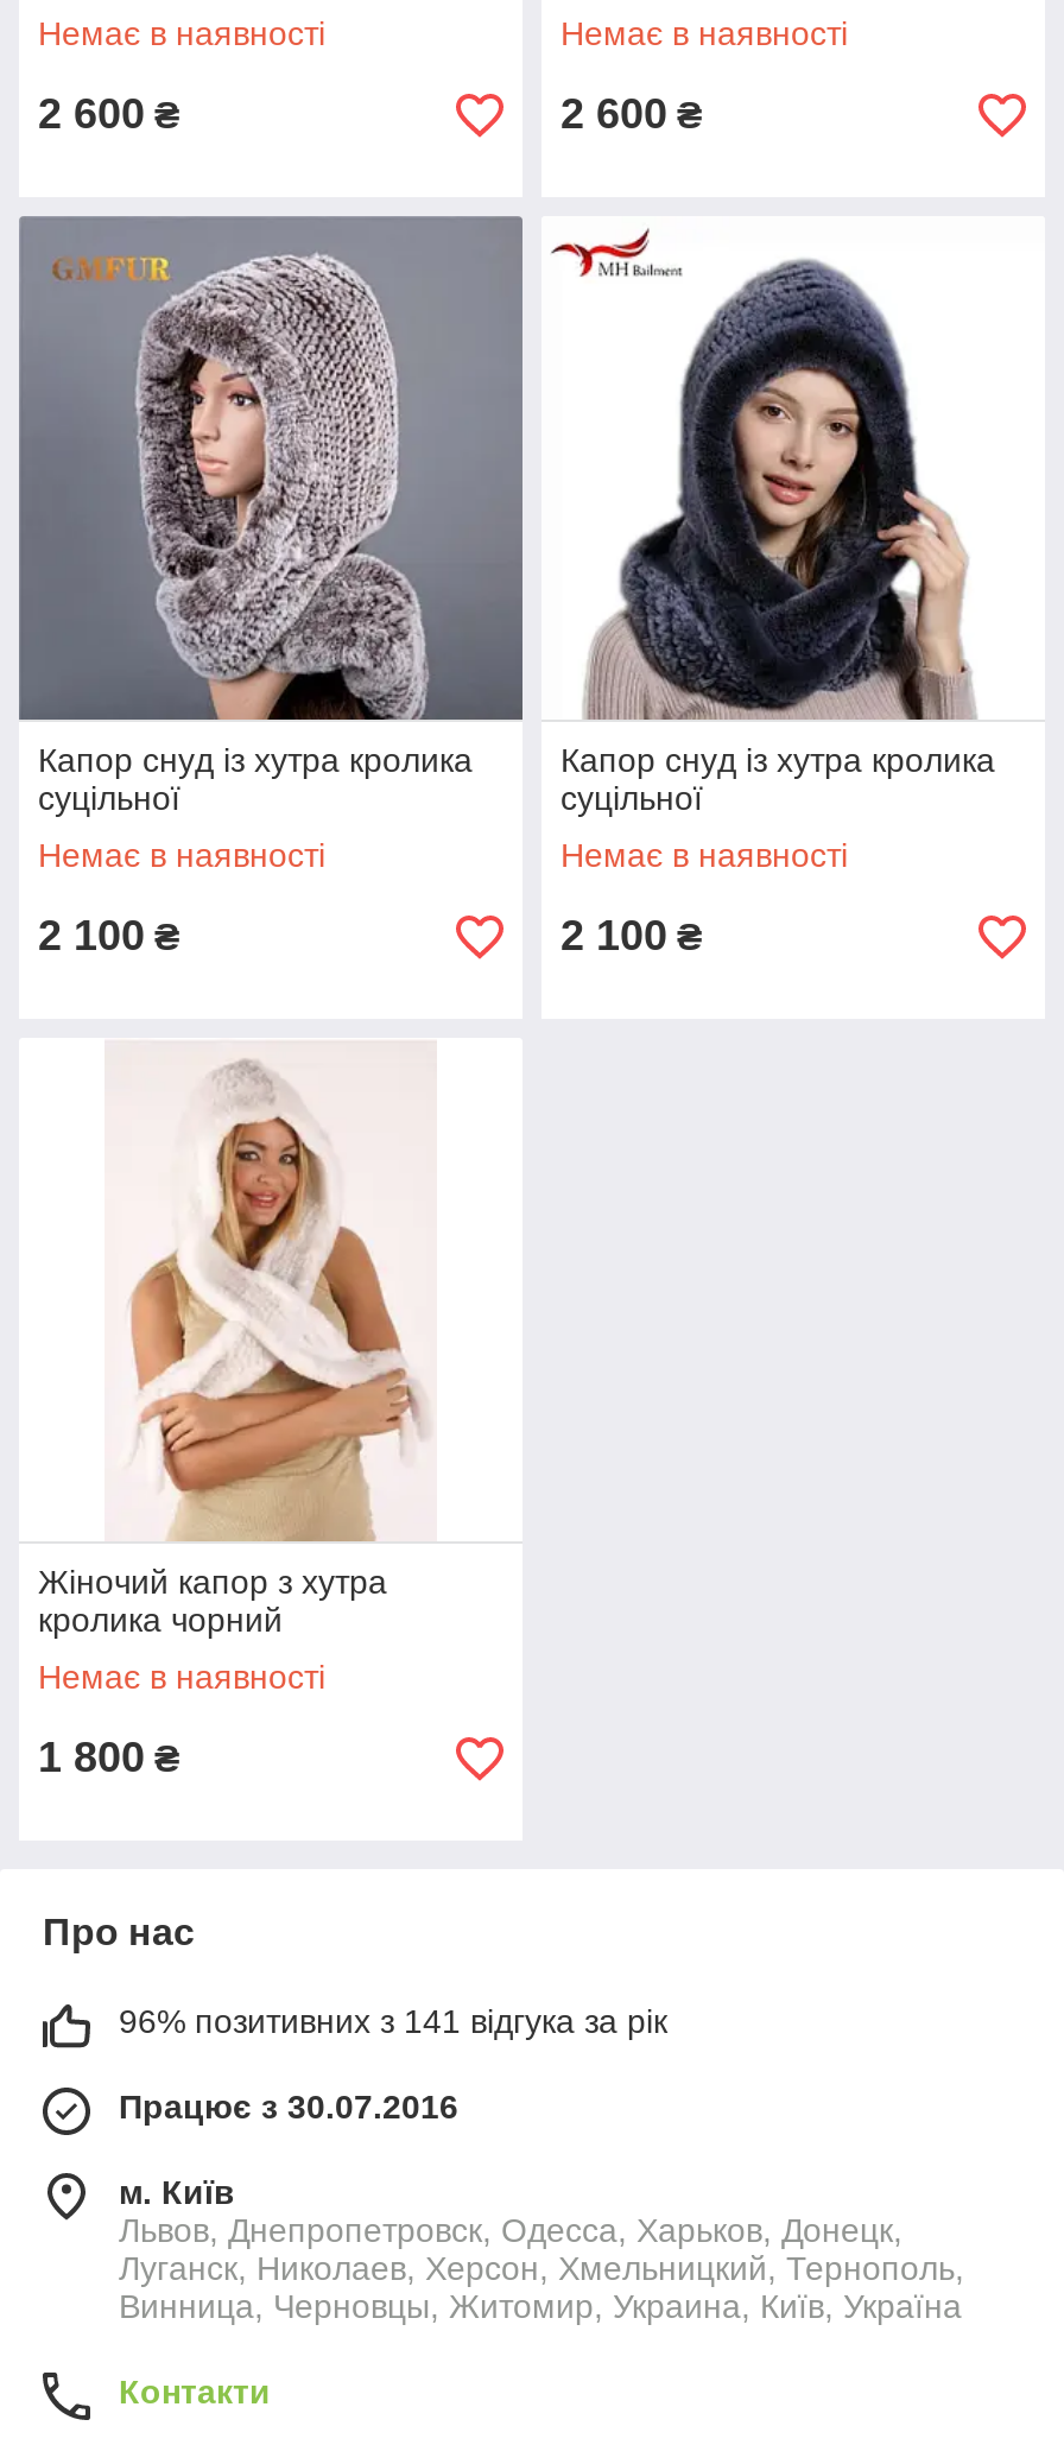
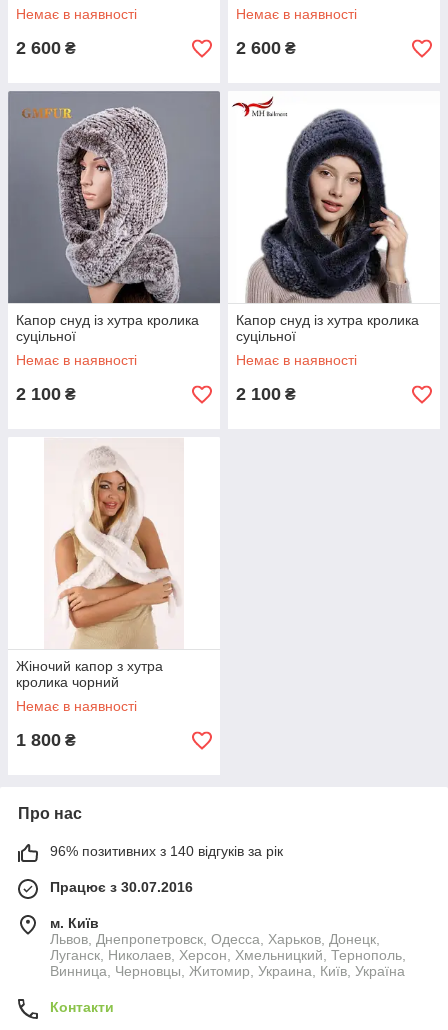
- 96% позитивних з 141 відгука за рік
+ 96% позитивних з 140 відгуків за рік
